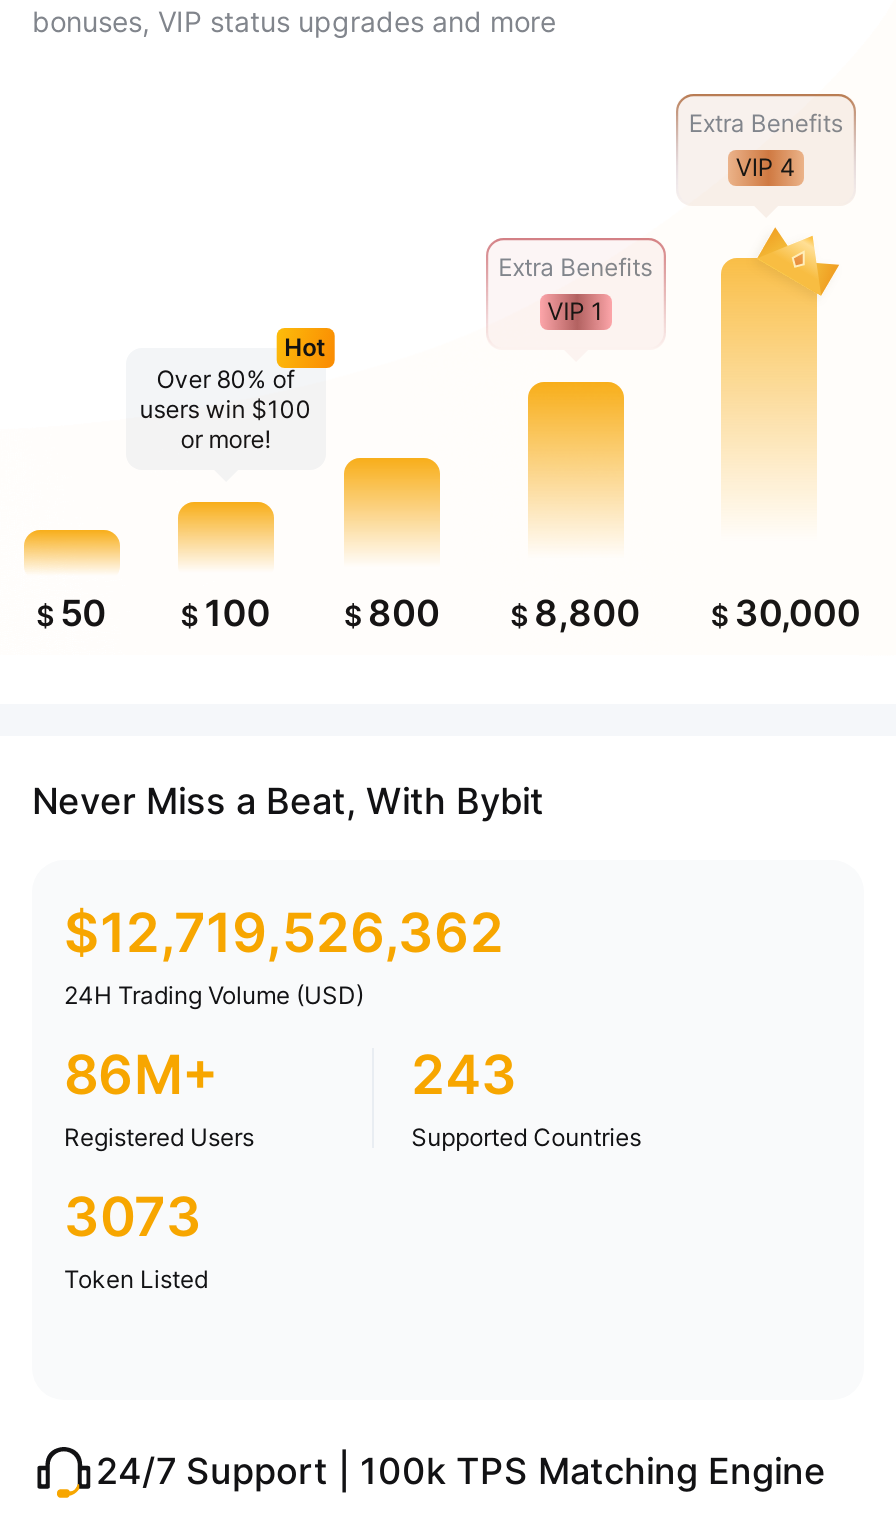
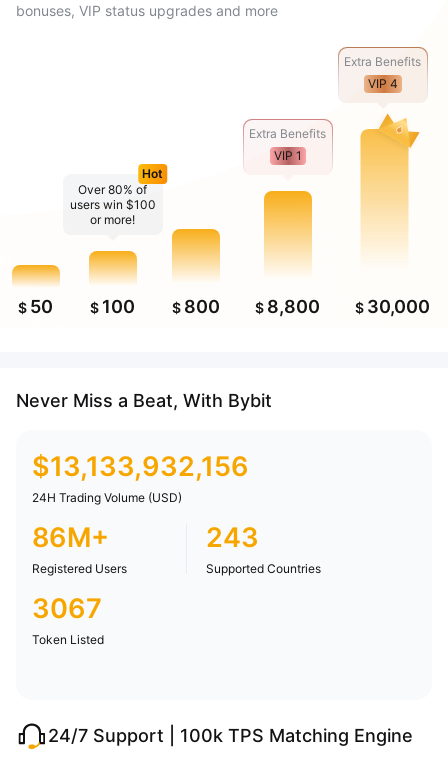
- $12,719,526,362
+ $13,133,932,156

- 3073
+ 3067
